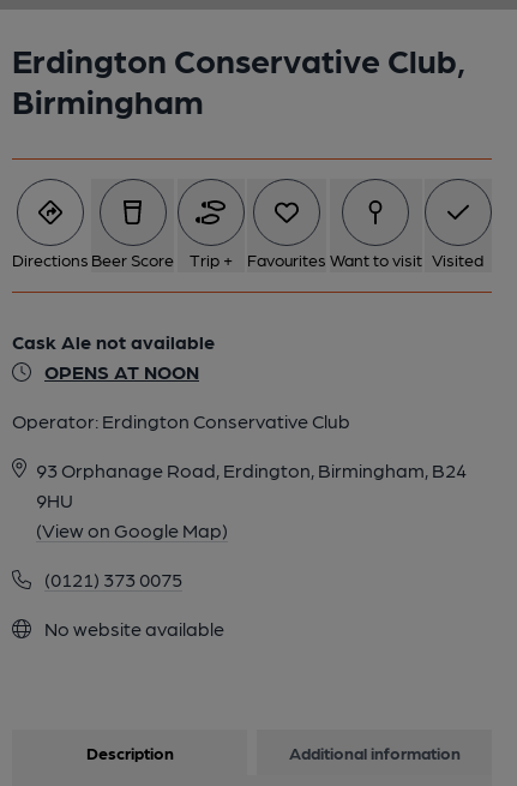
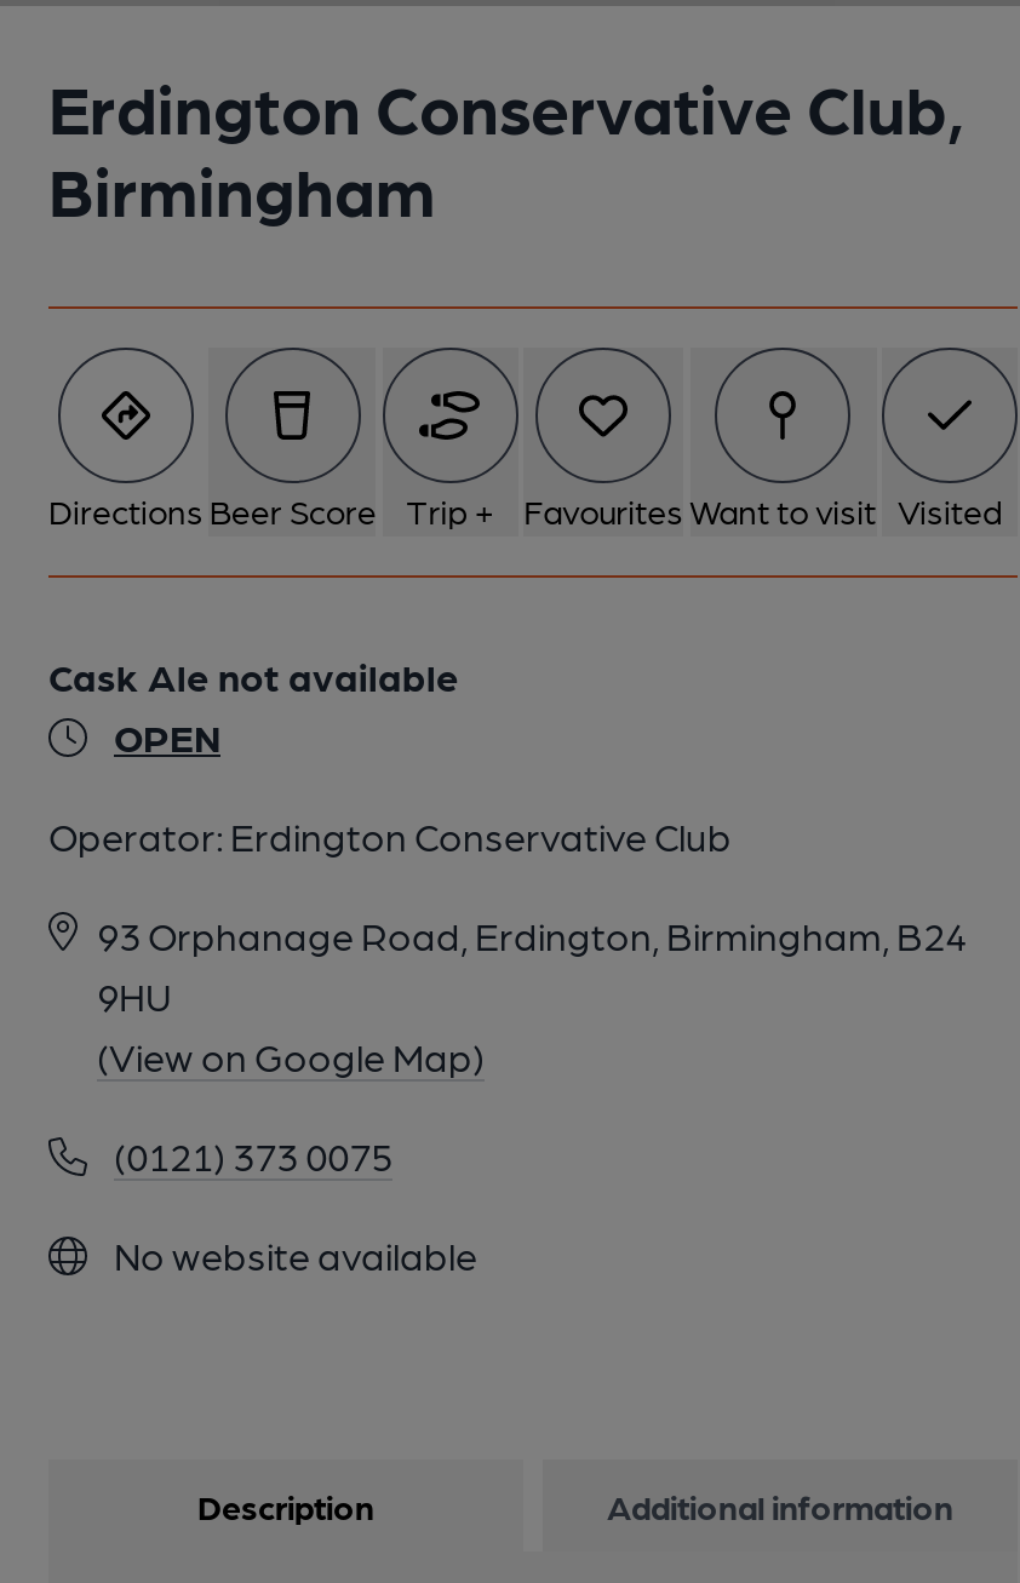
- OPENS AT NOON
+ OPEN
